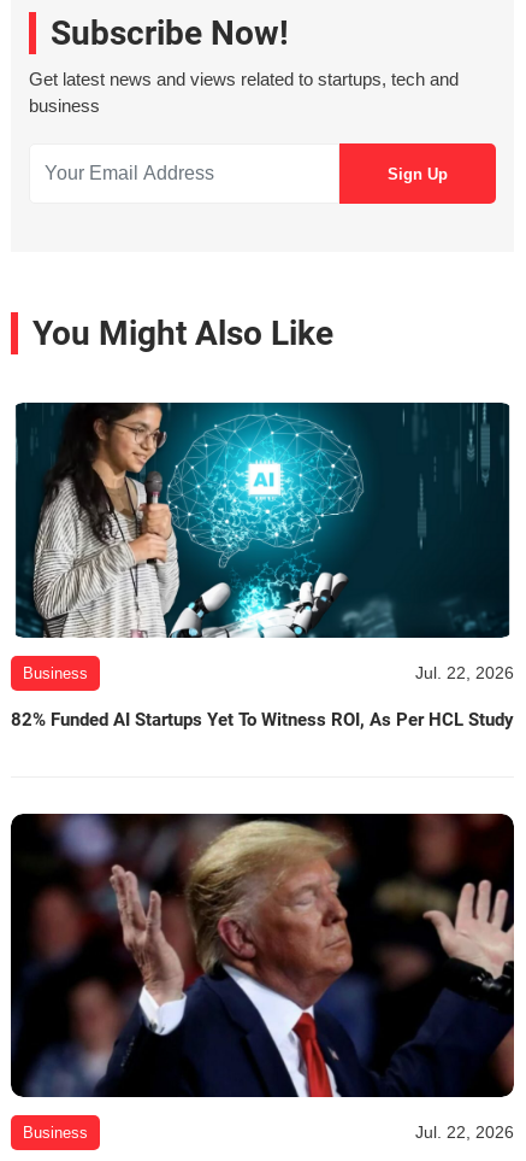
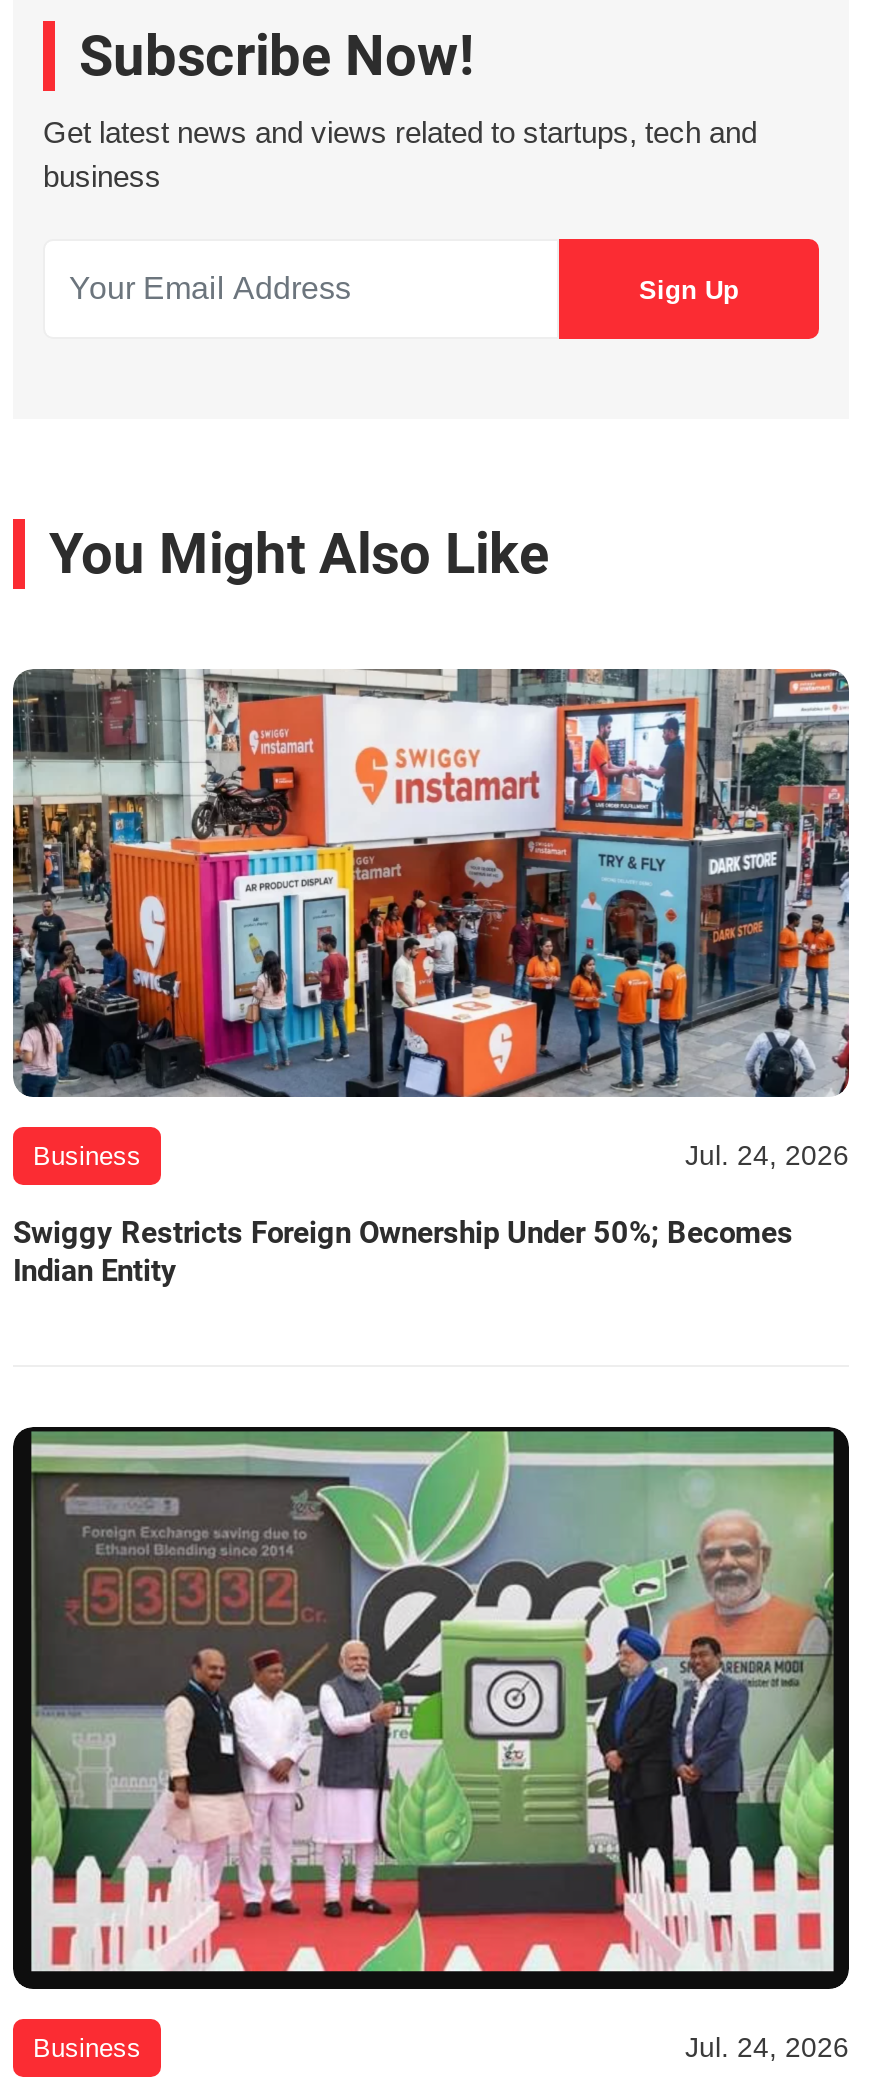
- [image]
- Jul. 22, 2026
+ [image]
+ Jul. 24, 2026

- 82% Funded AI Startups Yet To Witness ROI, As Per HCL Study
+ Swiggy Restricts Foreign Ownership Under 50%; Becomes
+ Indian Entity

- [image]
- Jul. 22, 2026
+ [image]
+ Jul. 24, 2026
